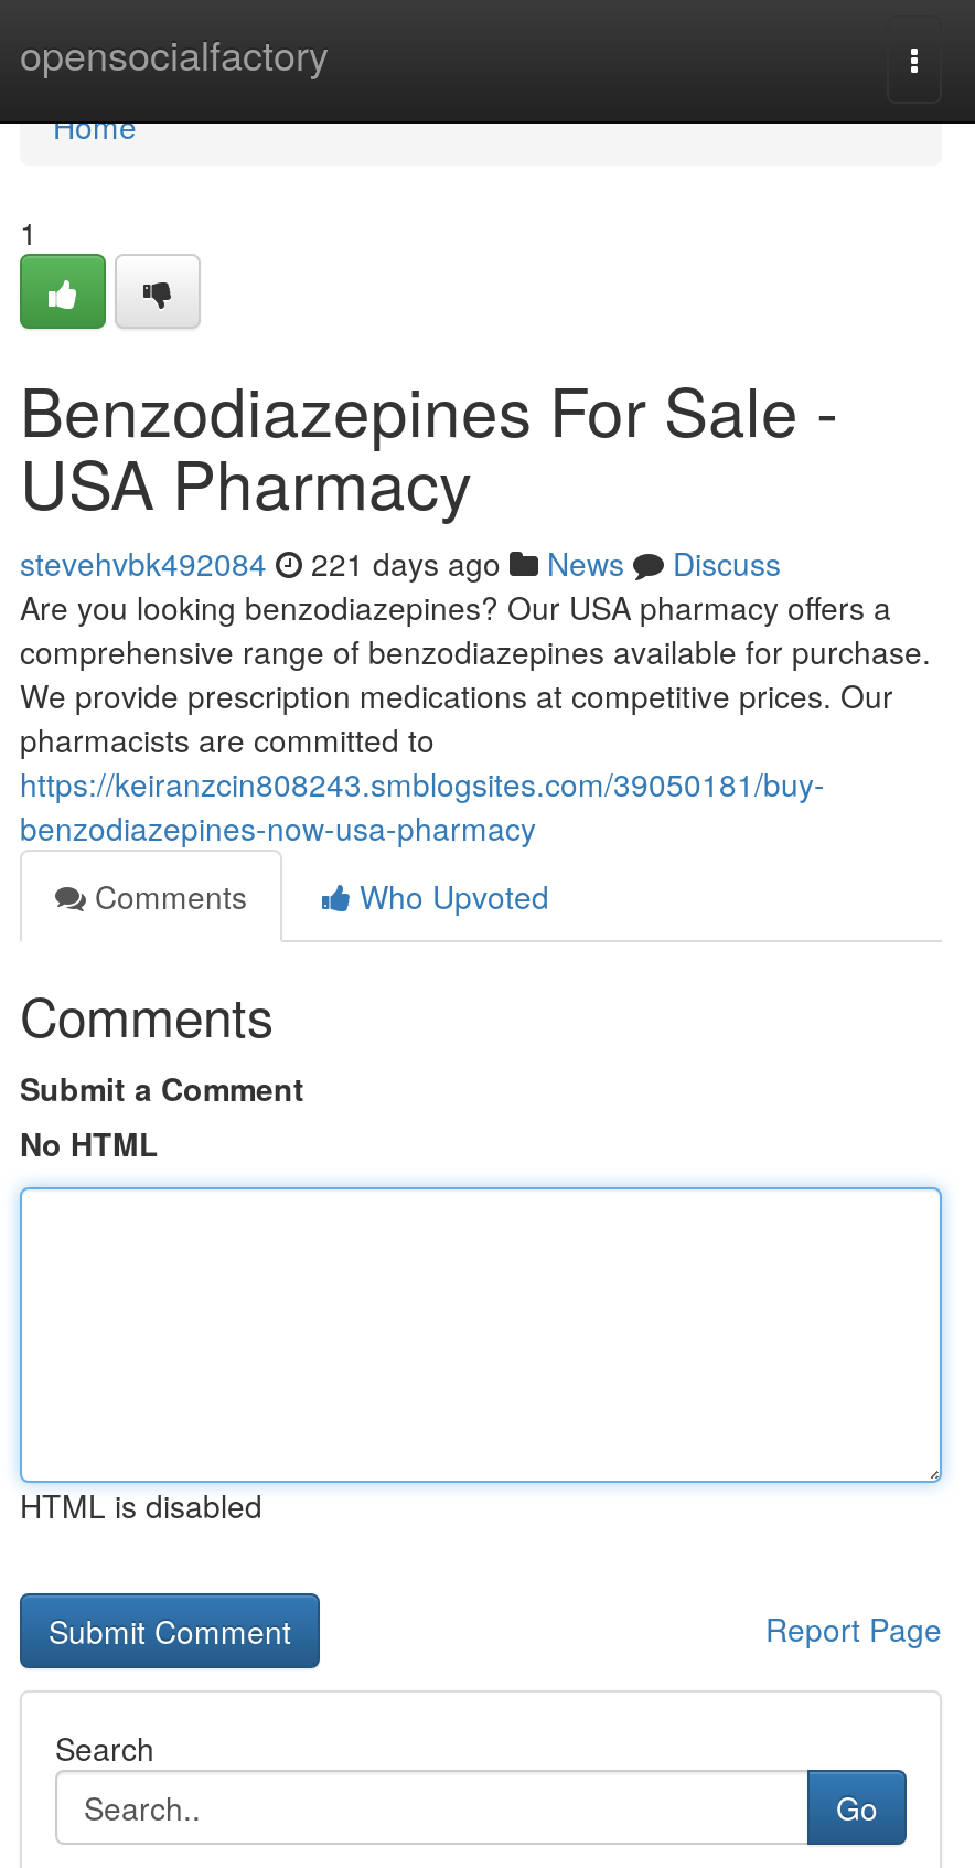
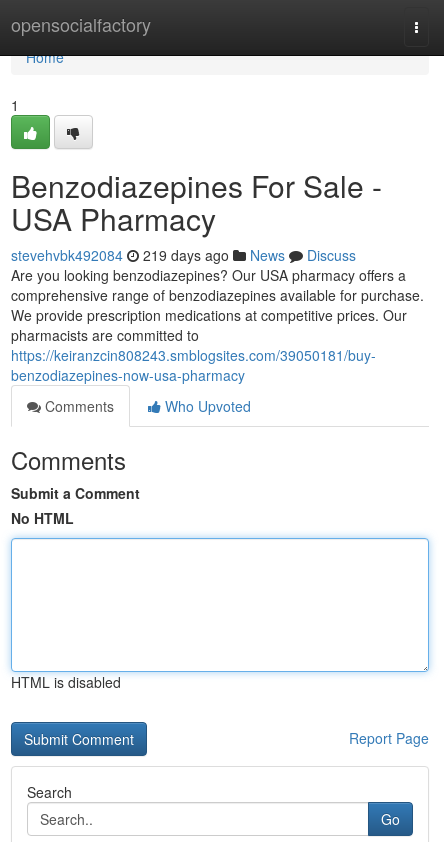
- stevehvbk492084 221 days ago News Discuss
+ stevehvbk492084 219 days ago News Discuss
